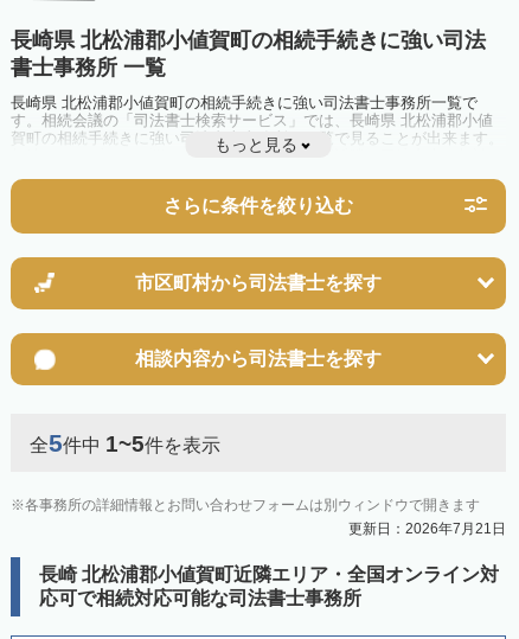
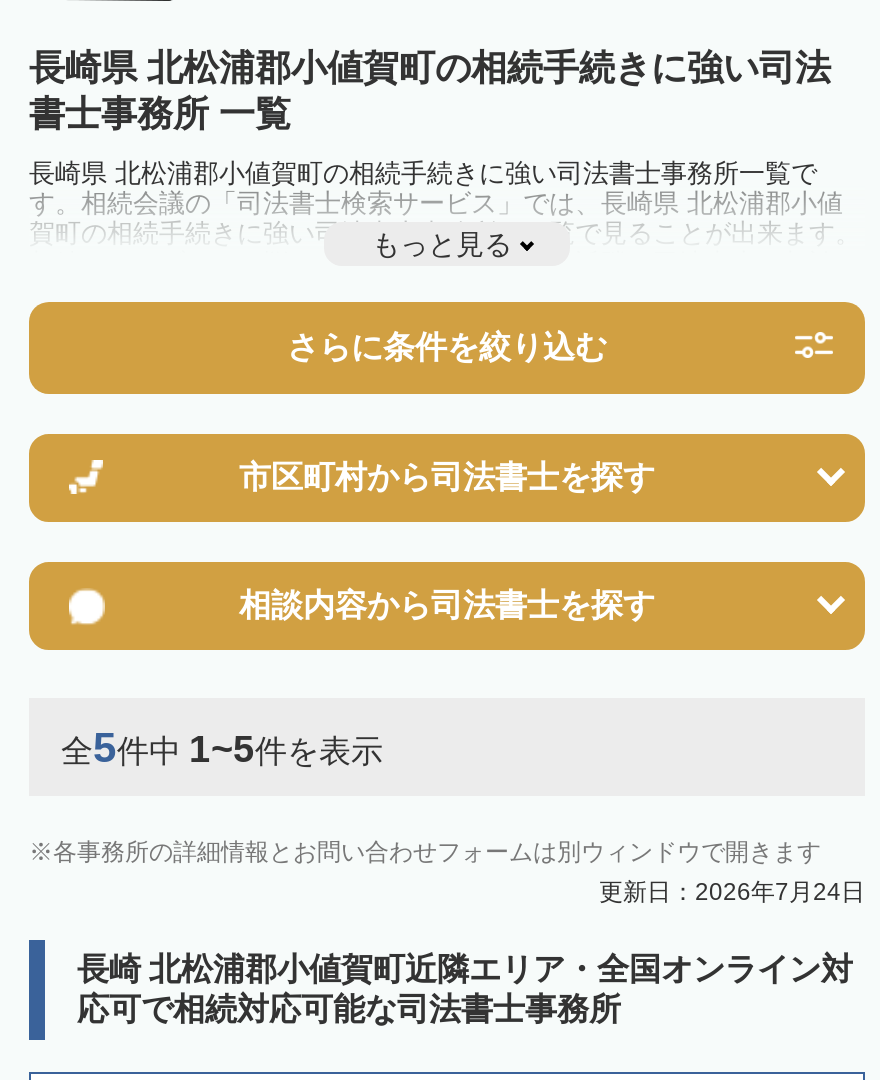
- 更新日：2026年7月21日
+ 更新日：2026年7月24日
